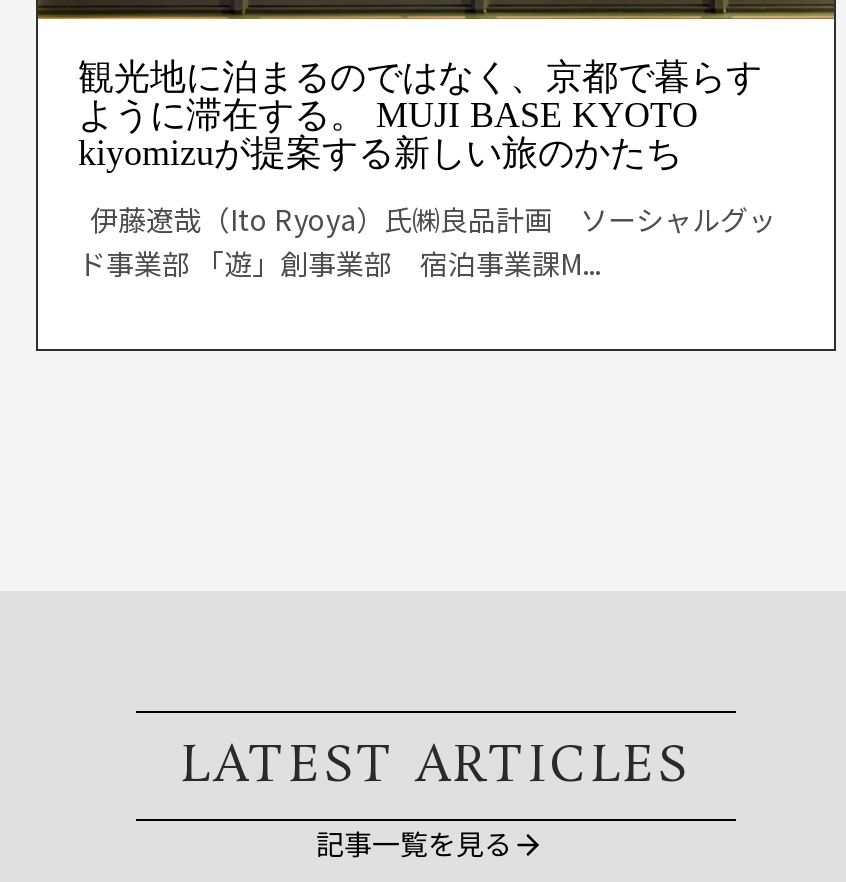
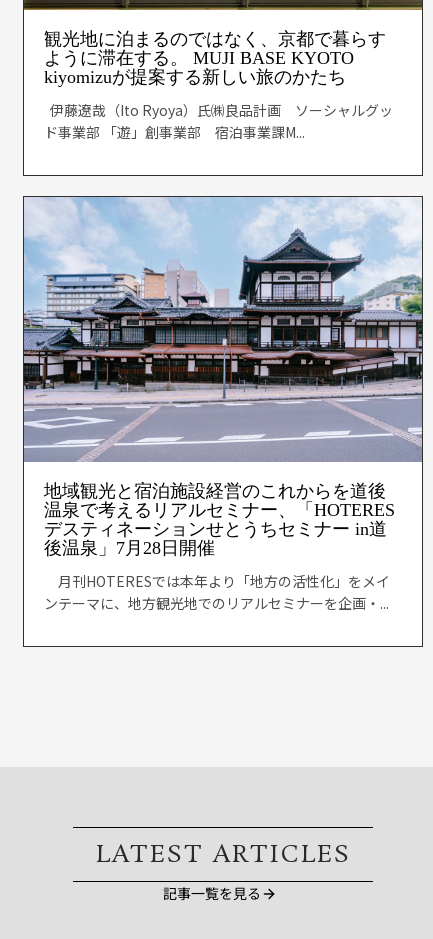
+ [image]
+ 地域観光と宿泊施設経営のこれからを道後
+ 温泉で考えるリアルセミナー、「HOTERES
+ デスティネーションせとうちセミナー in道
+ 後温泉」7月28日開催
+ 月刊HOTERESでは本年より「地方の活性化」をメイ
+ ンテーマに、地方観光地でのリアルセミナーを企画・...
